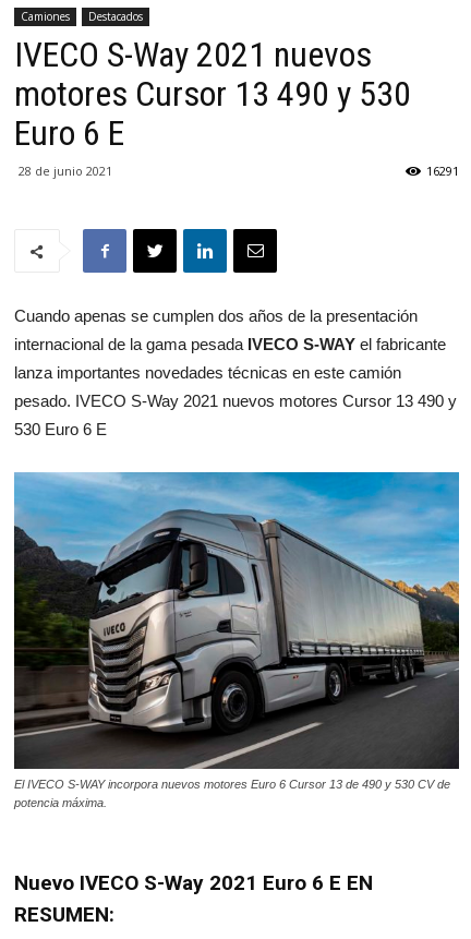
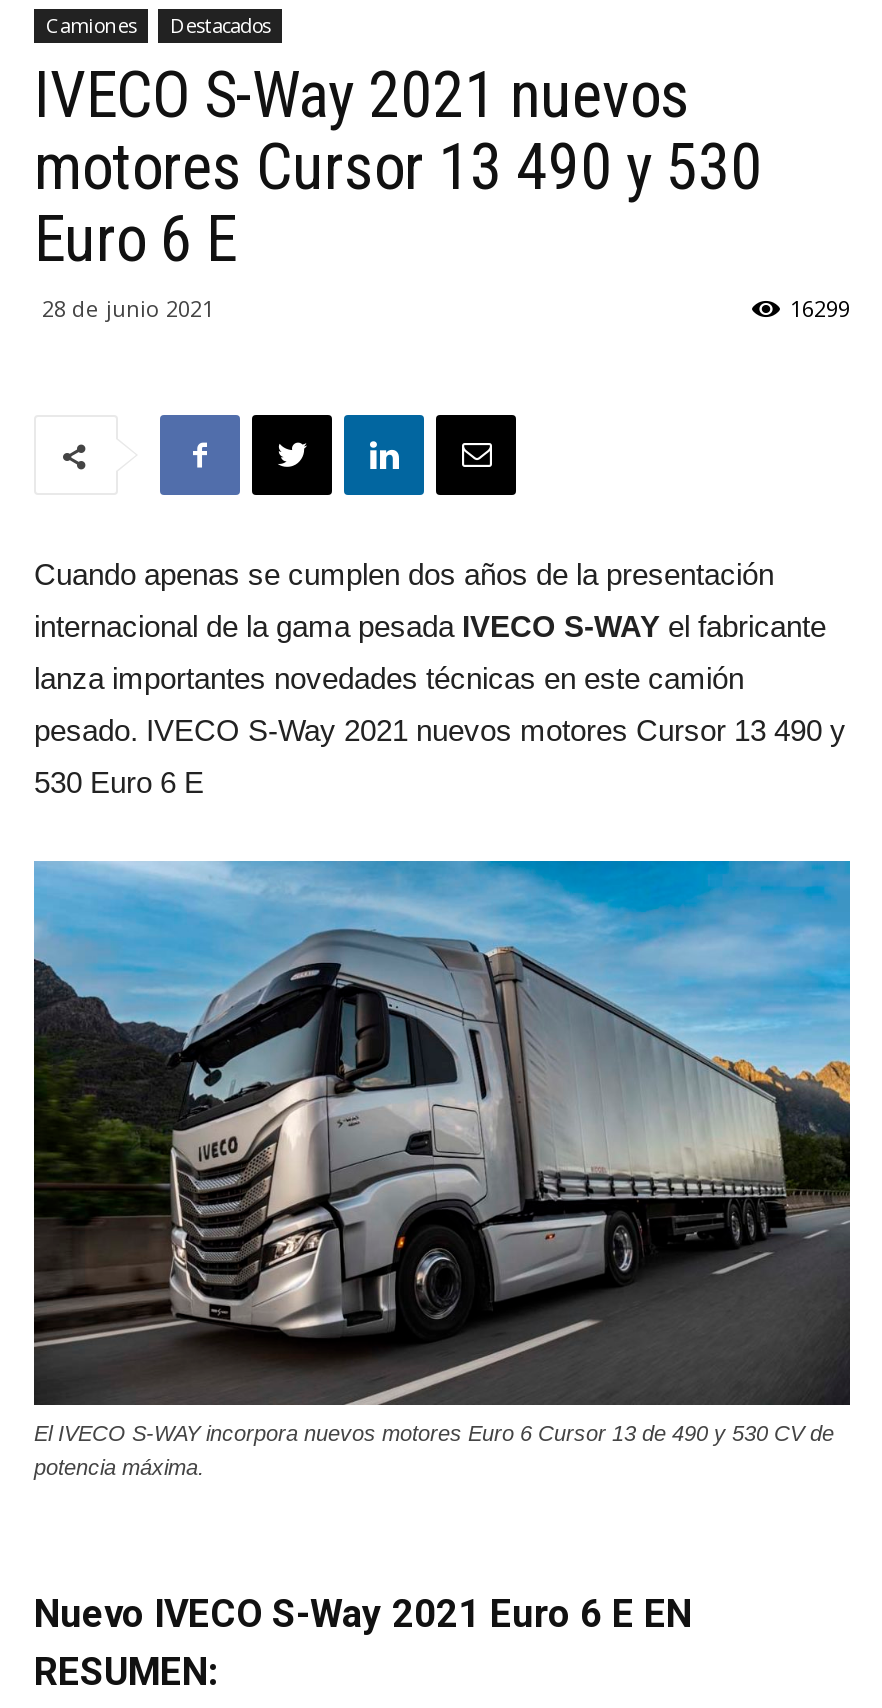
- 16291
+ 16299
